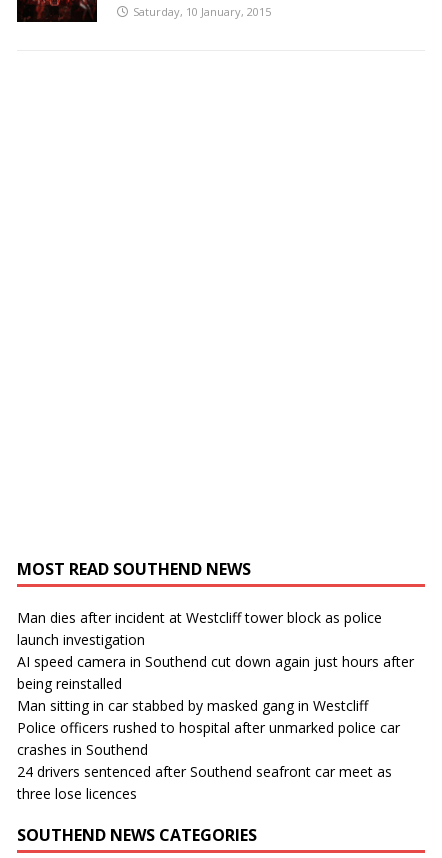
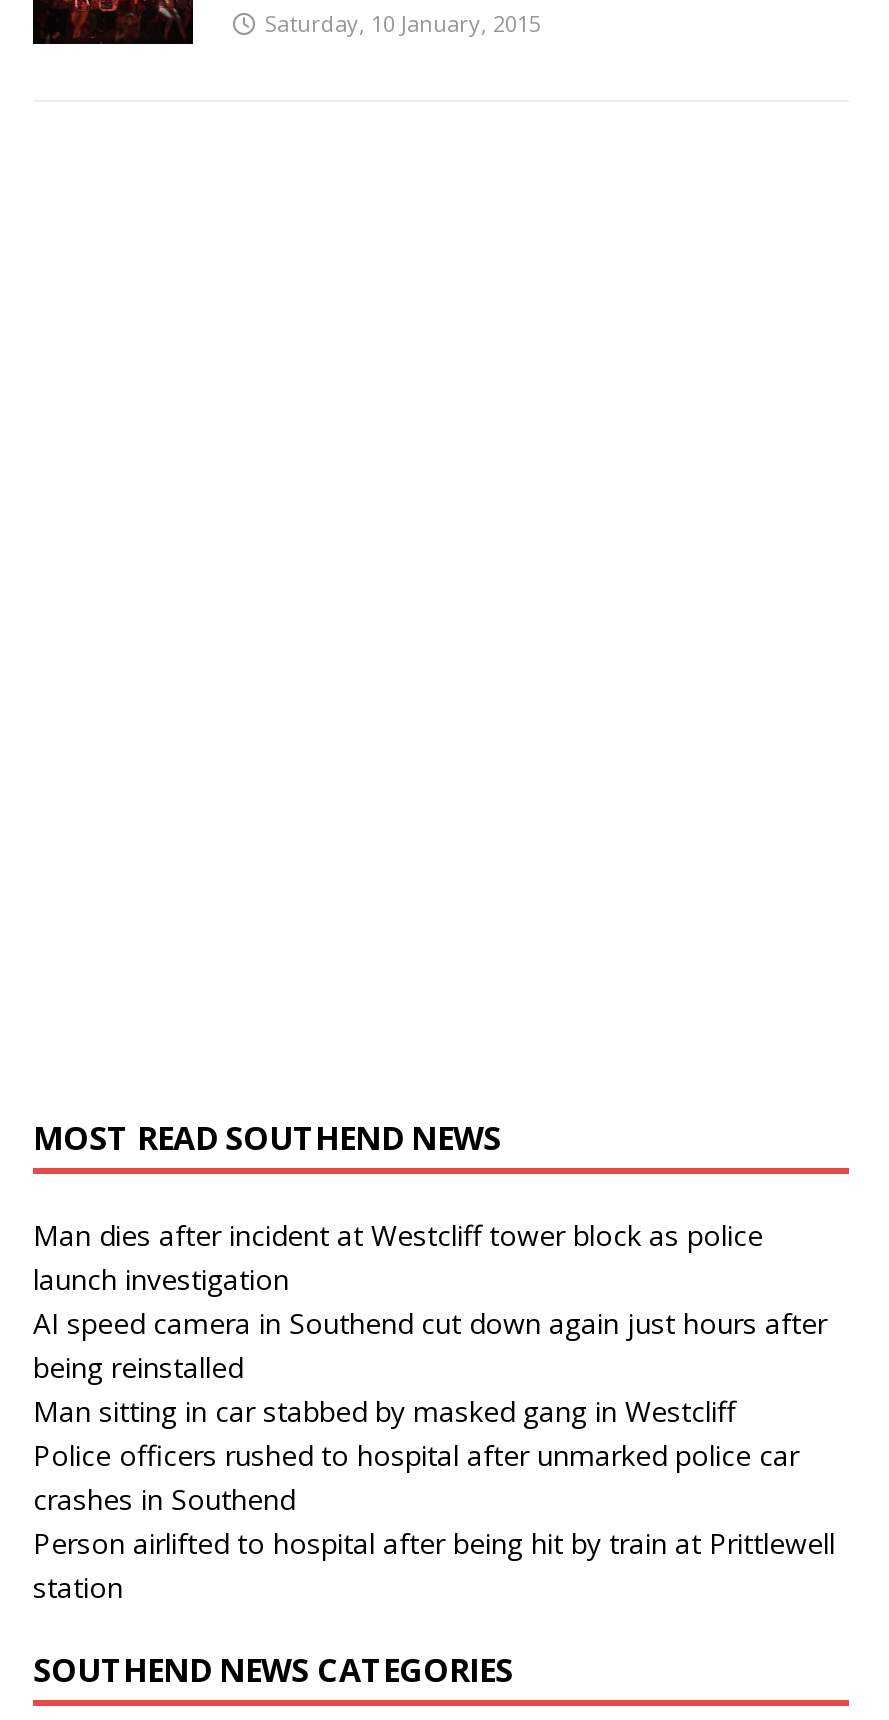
- 24 drivers sentenced after Southend seafront car meet as
- three lose licences
+ Person airlifted to hospital after being hit by train at Prittlewell
+ station
